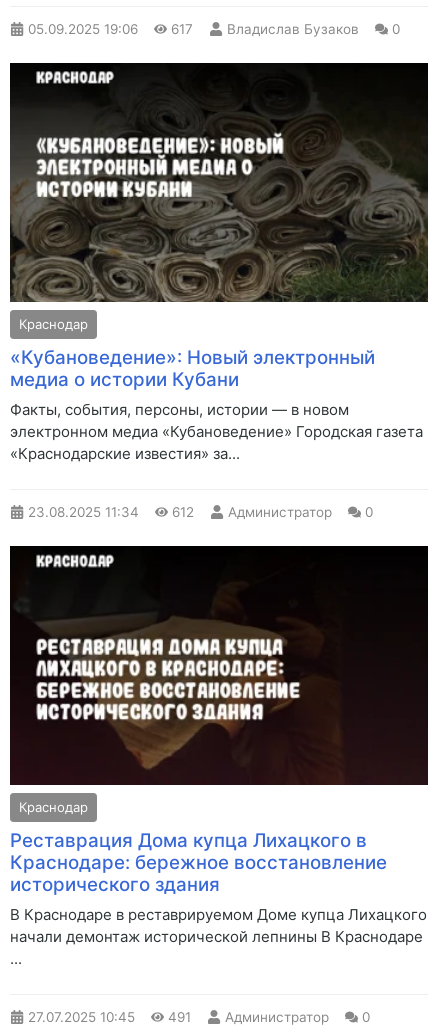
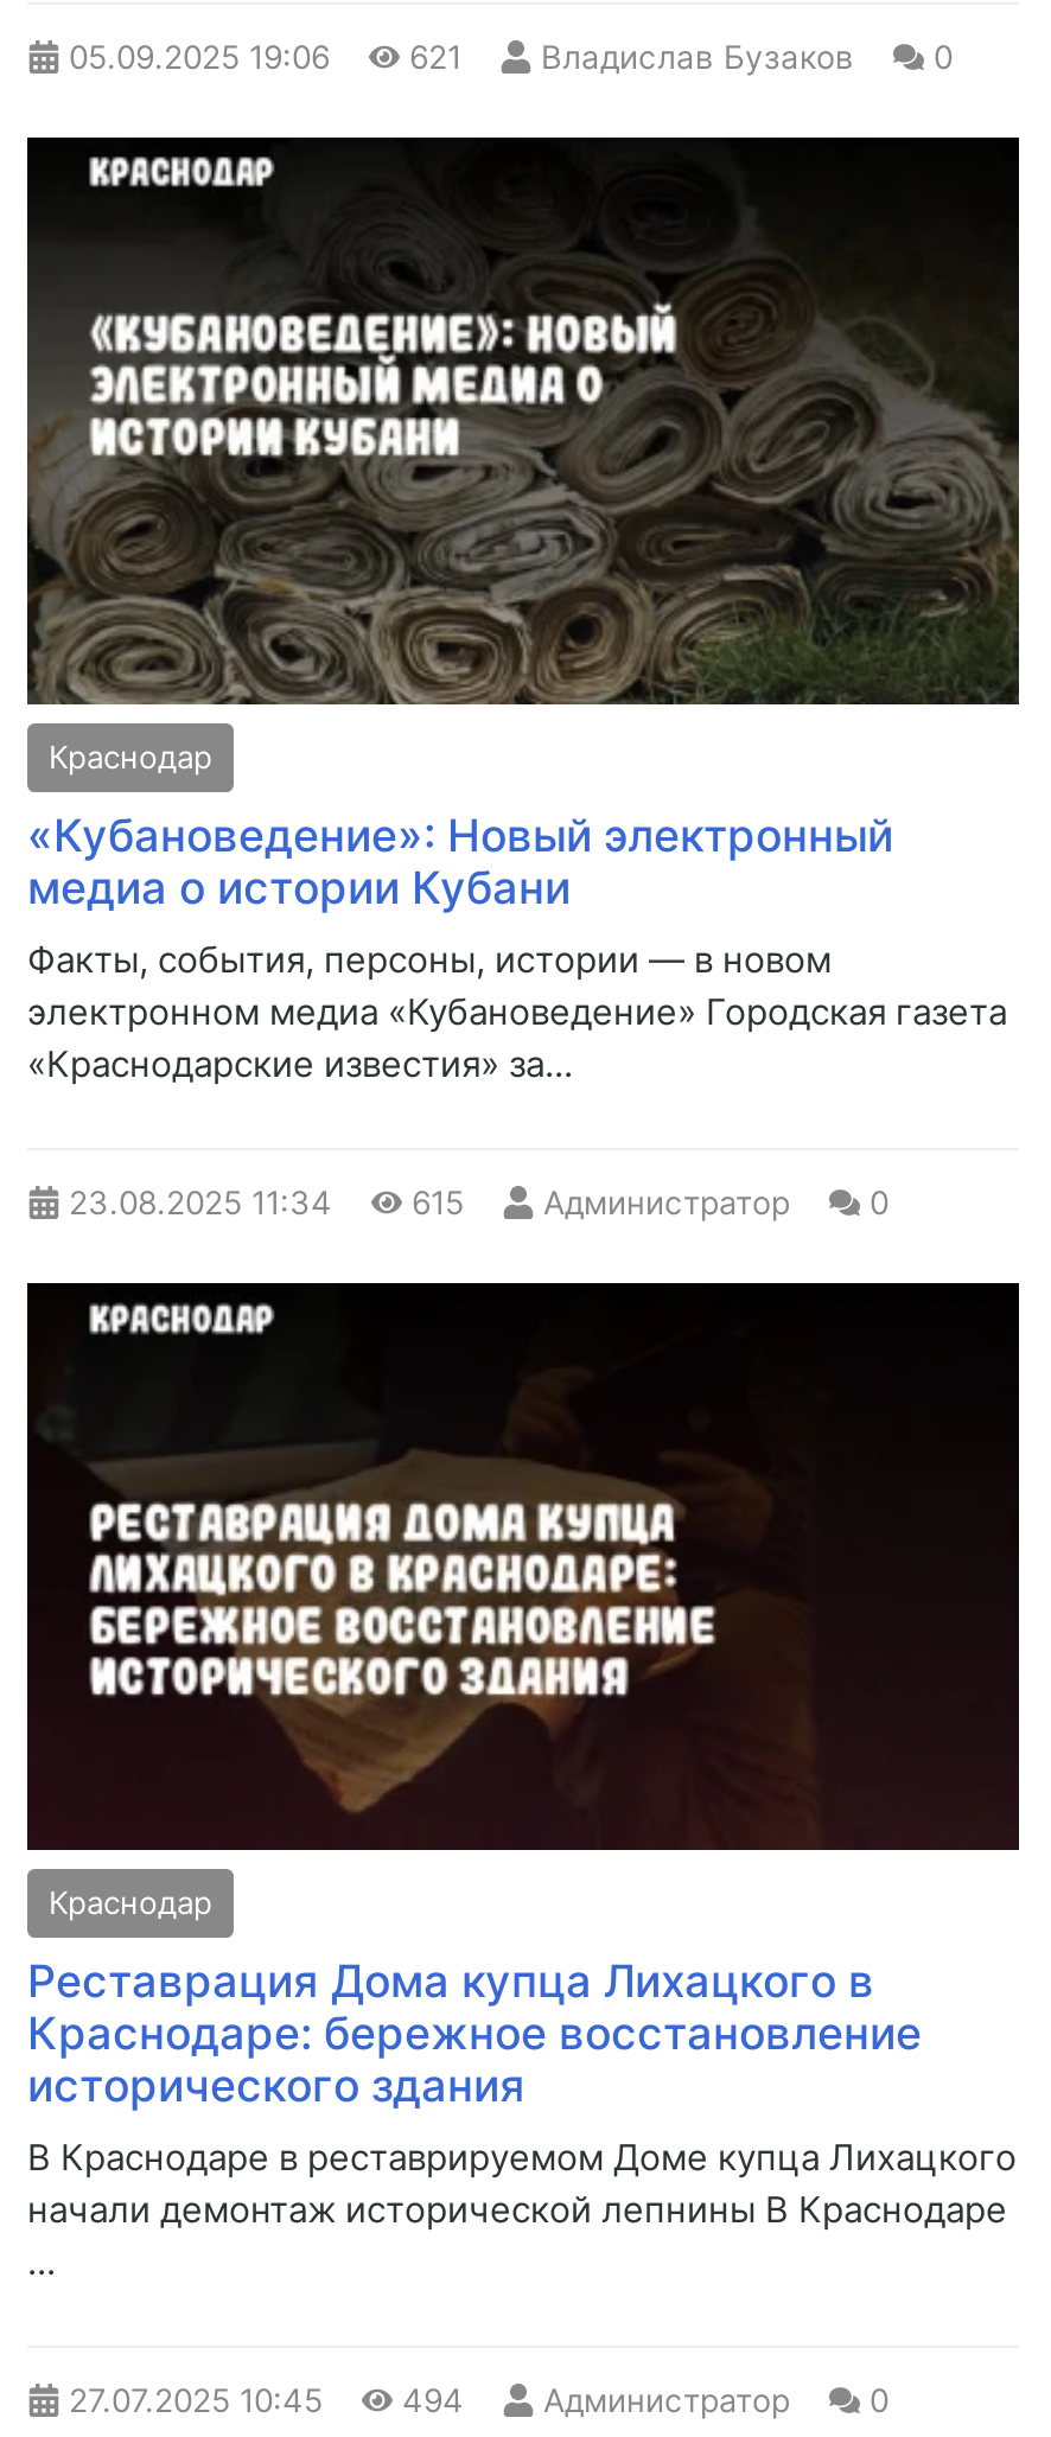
- 05.09.2025 19:06 617
+ 05.09.2025 19:06 621

- 23.08.2025 11:34 612
+ 23.08.2025 11:34 615

- 27.07.2025 10:45 491
+ 27.07.2025 10:45 494
